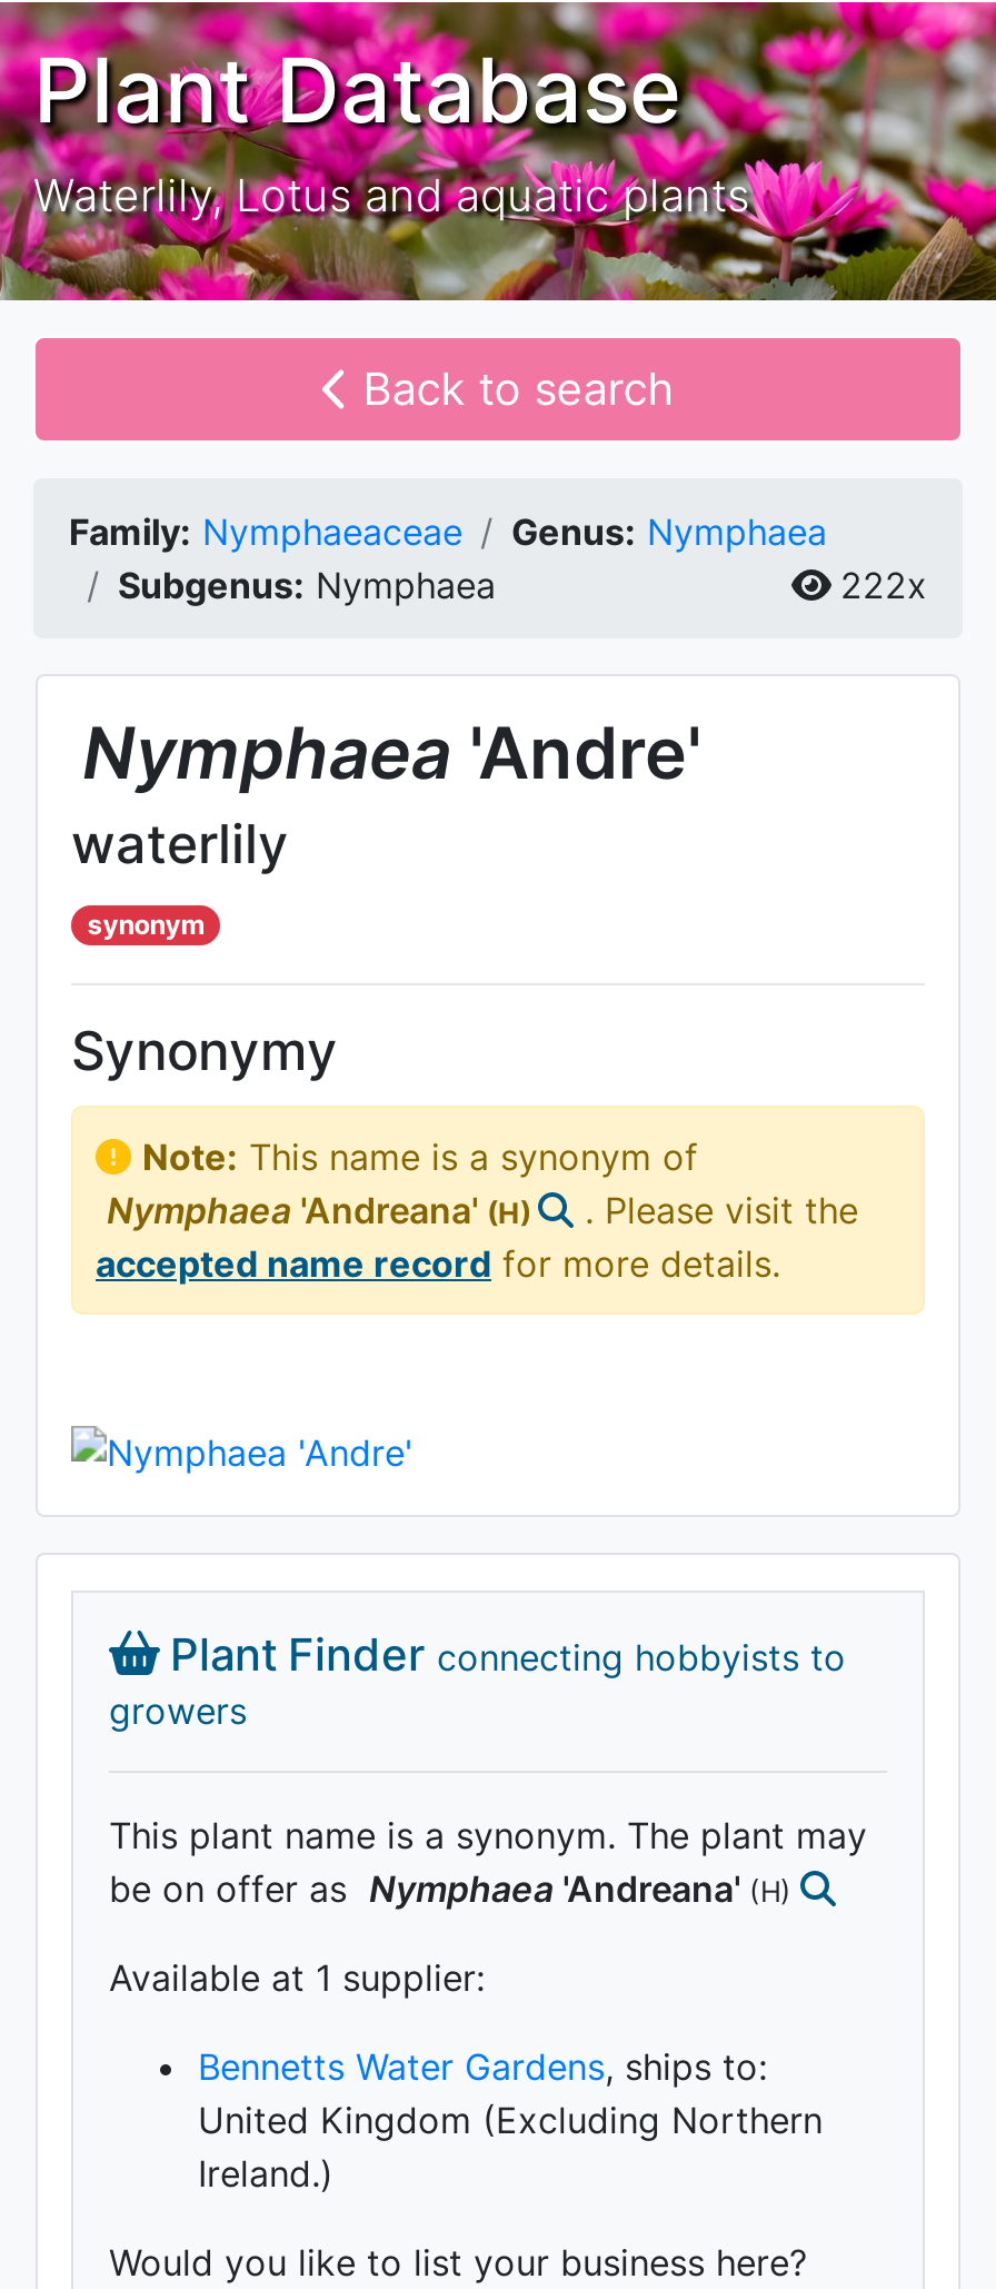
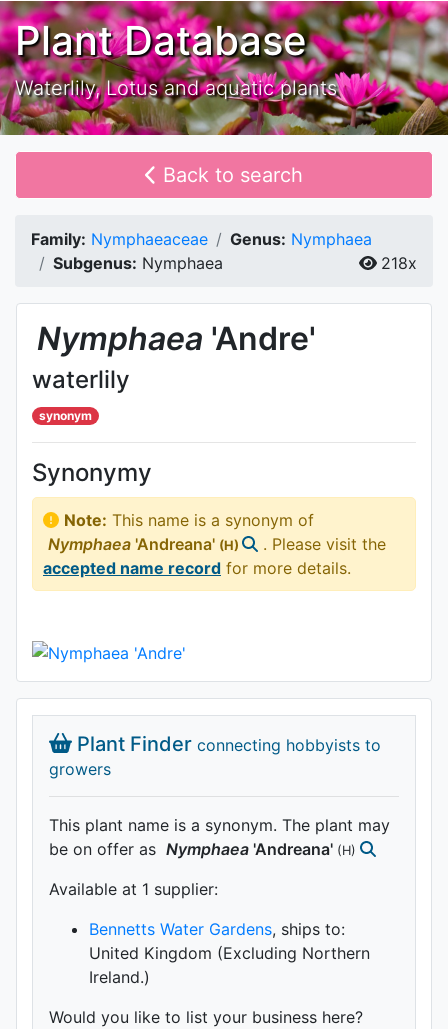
- 222x
+ 218x
